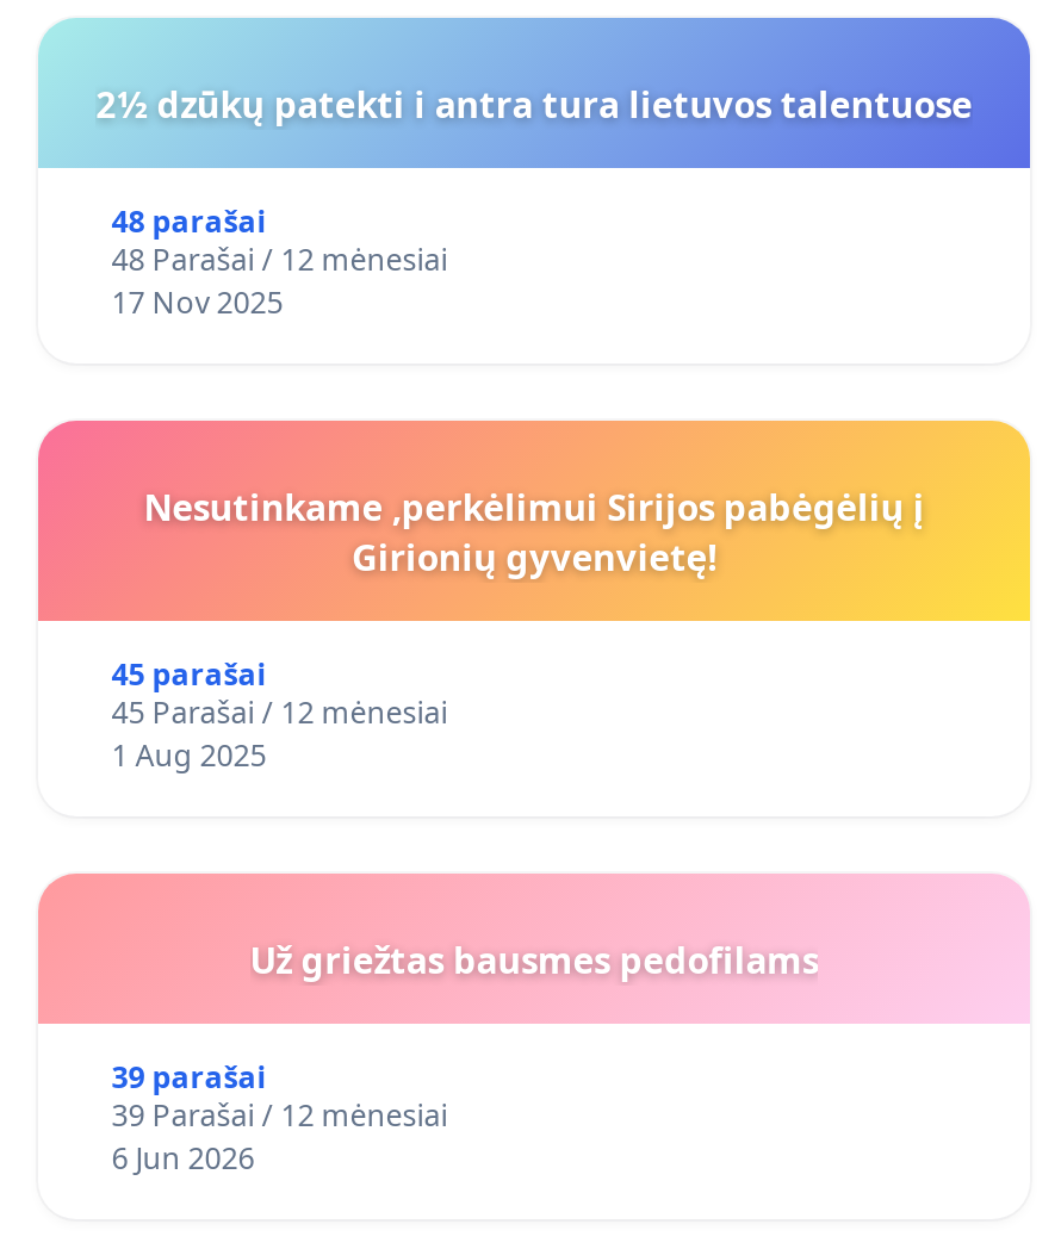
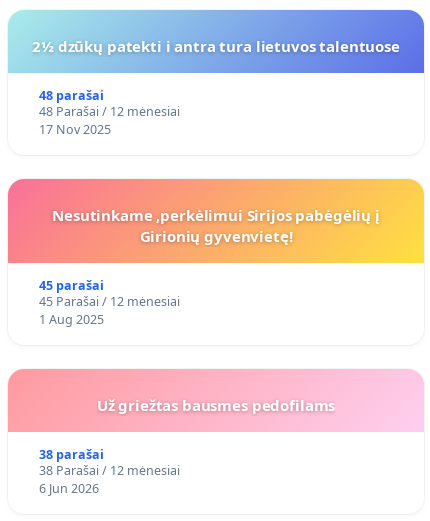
- 39 parašai
+ 38 parašai

- 39 Parašai / 12 mėnesiai
+ 38 Parašai / 12 mėnesiai
